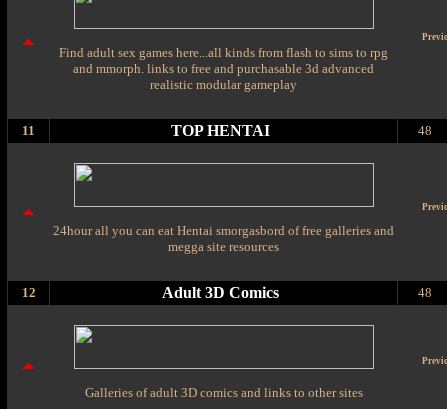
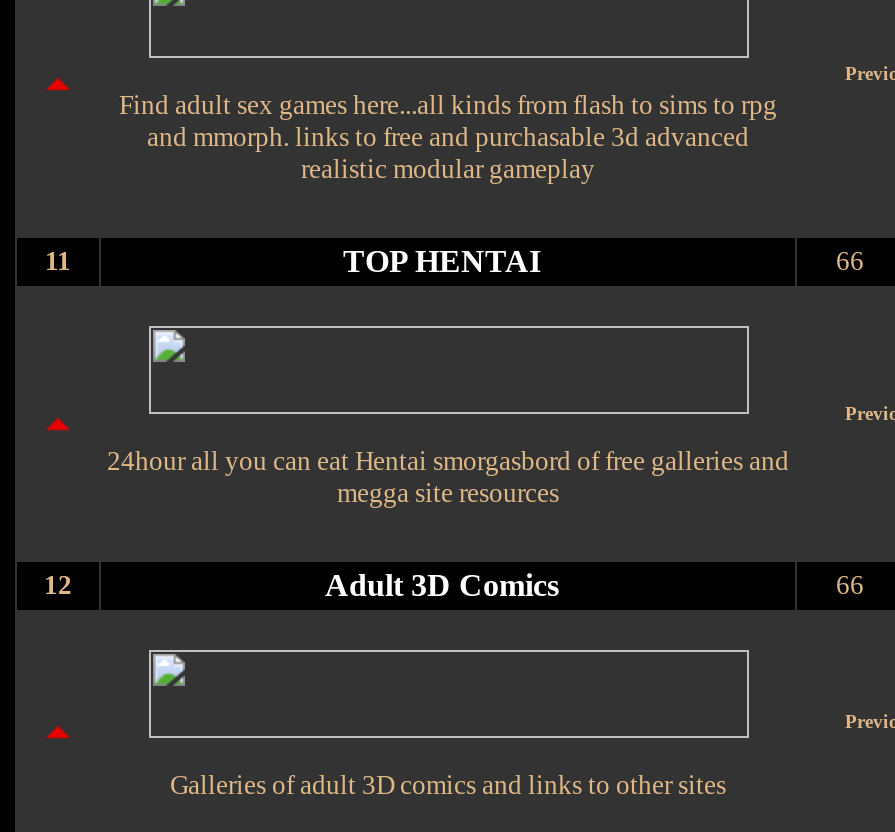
- 48
+ 66

- 48
+ 66
